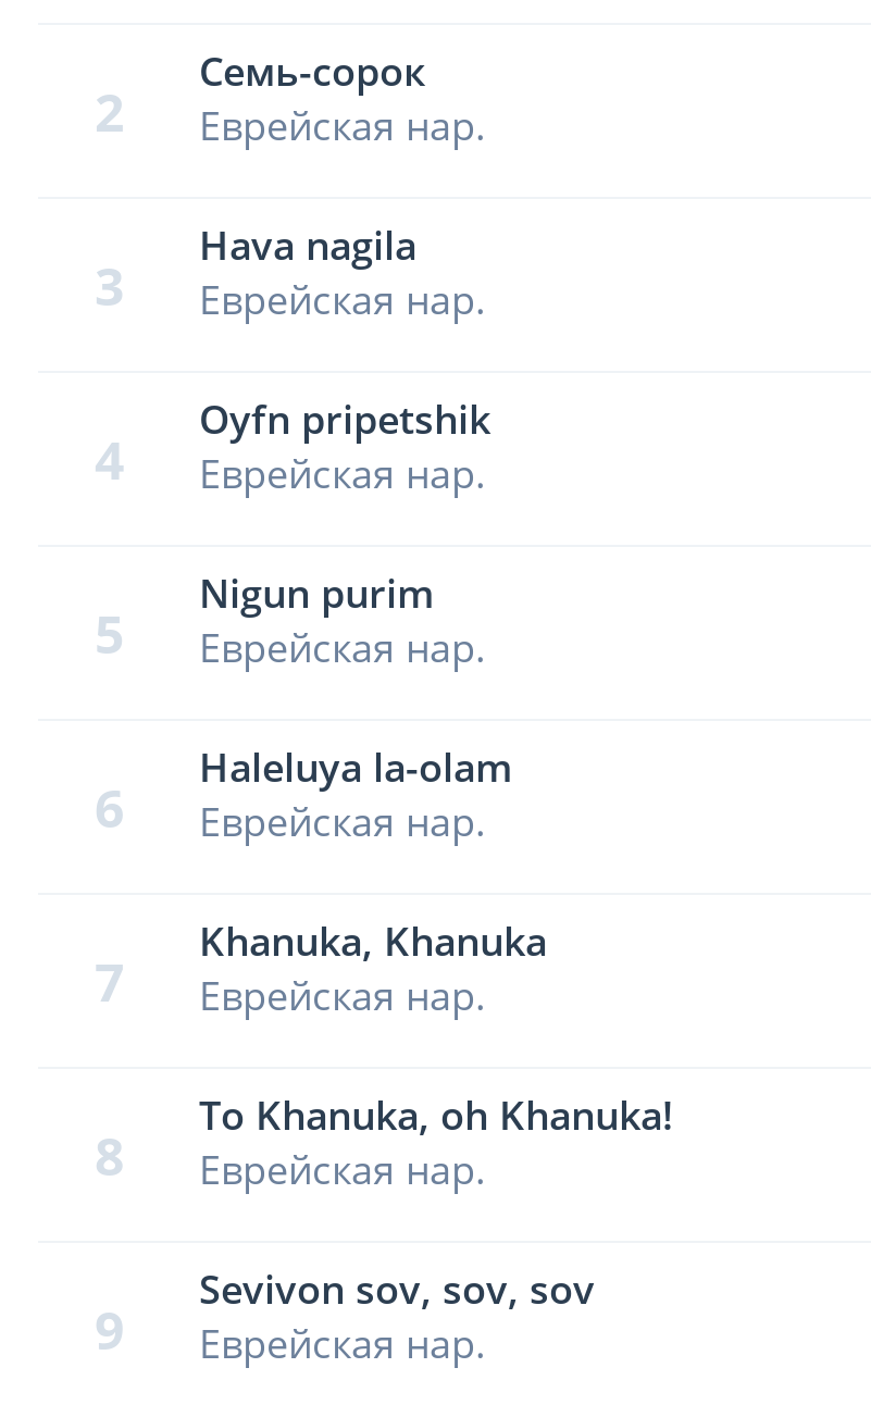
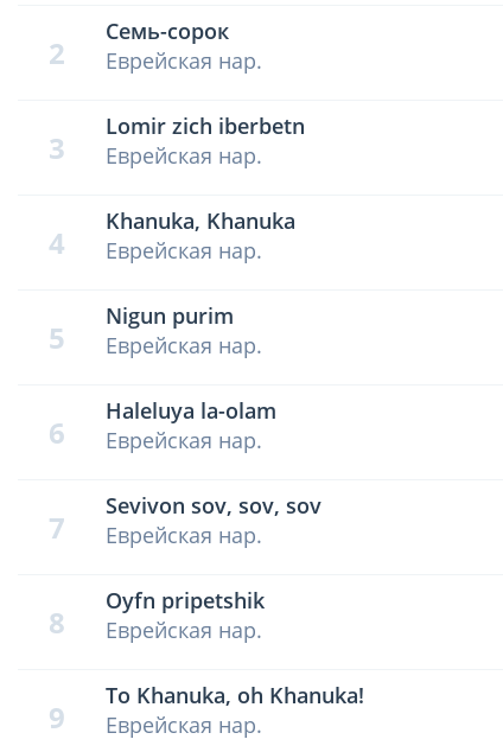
- Hava nagila
+ Lomir zich iberbetn

moved down: Oyfn pripetshik

moved up: Khanuka, Khanuka

moved down: To Khanuka, oh Khanuka!

moved up: Sevivon sov, sov, sov
